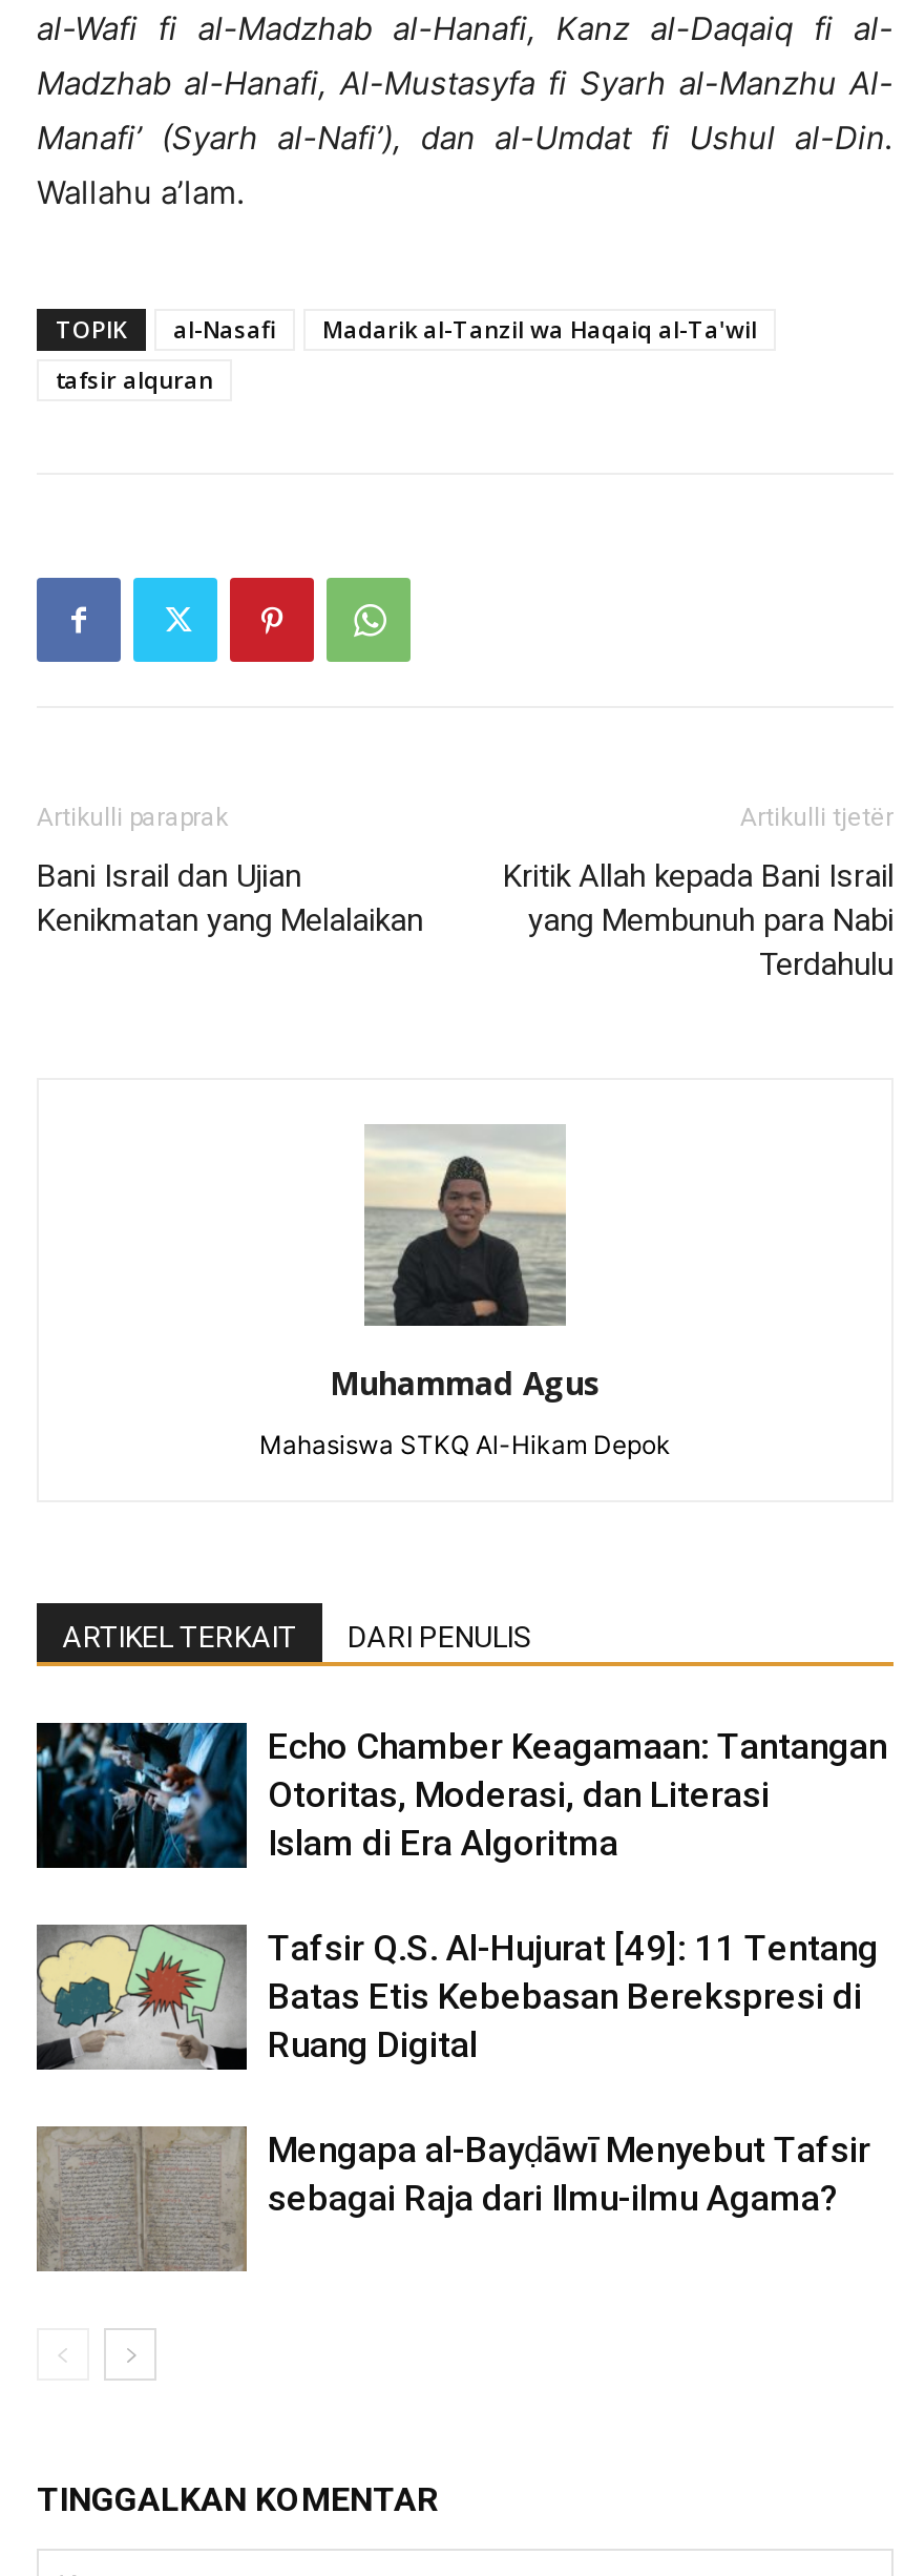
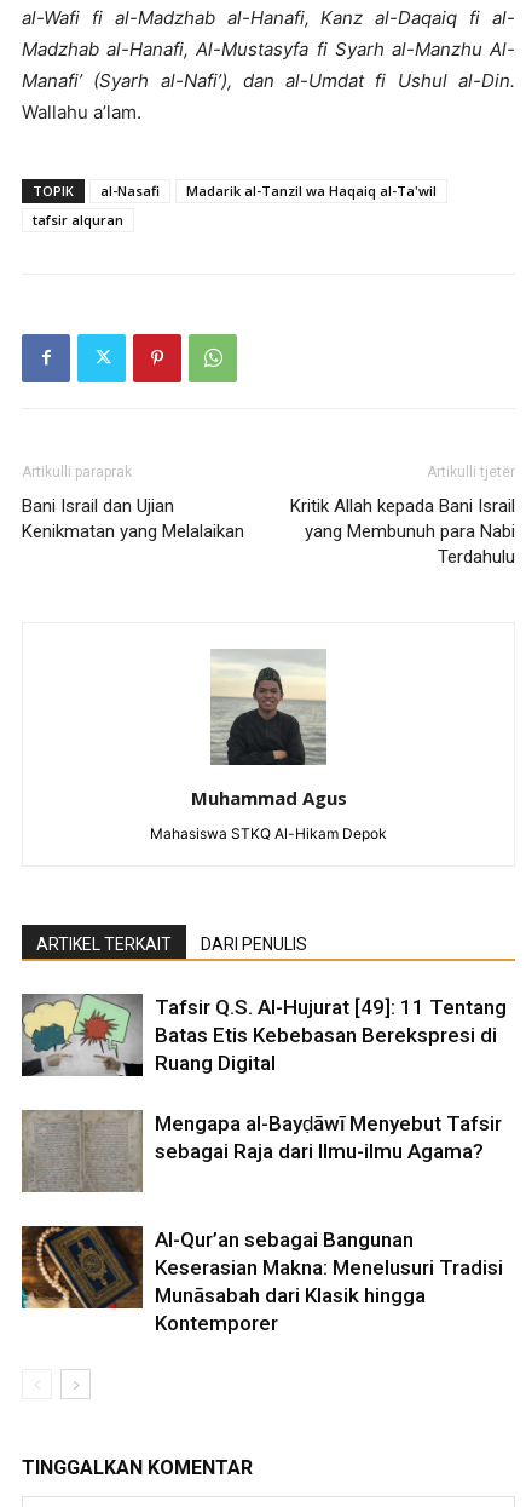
- [image]
- Echo Chamber Keagamaan: Tantangan
- Otoritas, Moderasi, dan Literasi
- Islam di Era Algoritma

moved up: [image] | Tafsir Q.S. Al-Hujurat [49]: 11 Tentang | Batas Etis Kebebasan Berekspresi di | Ruang Digital | Mengapa al-Bayḍāwī Menyebut Tafsir | sebagai Raja dari Ilmu-ilmu Agama?

+ [image]
+ Al-Qur’an sebagai Bangunan
+ Keserasian Makna: Menelusuri Tradisi
+ Munāsabah dari Klasik hingga
+ Kontemporer
